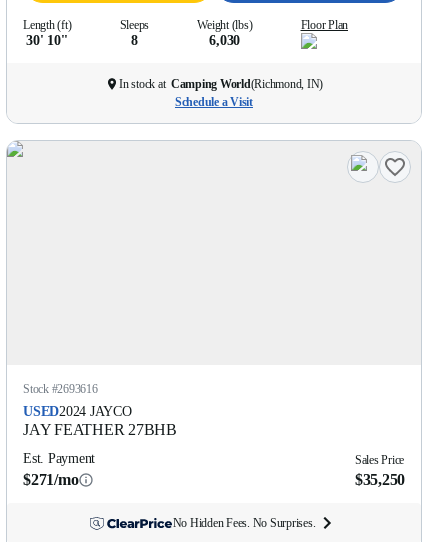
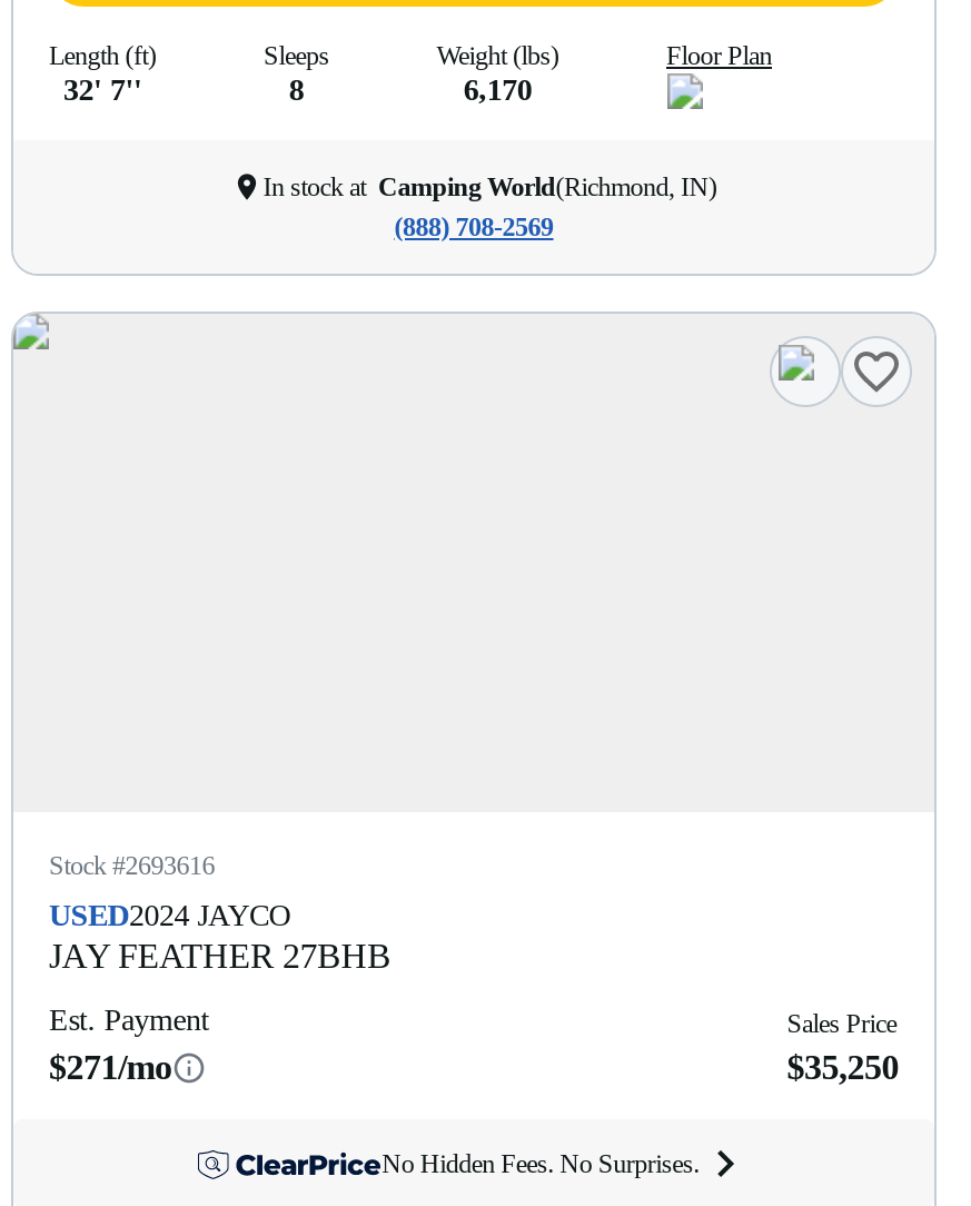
- 30' 10''
+ 32' 7''

- 6,030
+ 6,170

- Schedule a Visit
+ (888) 708-2569
